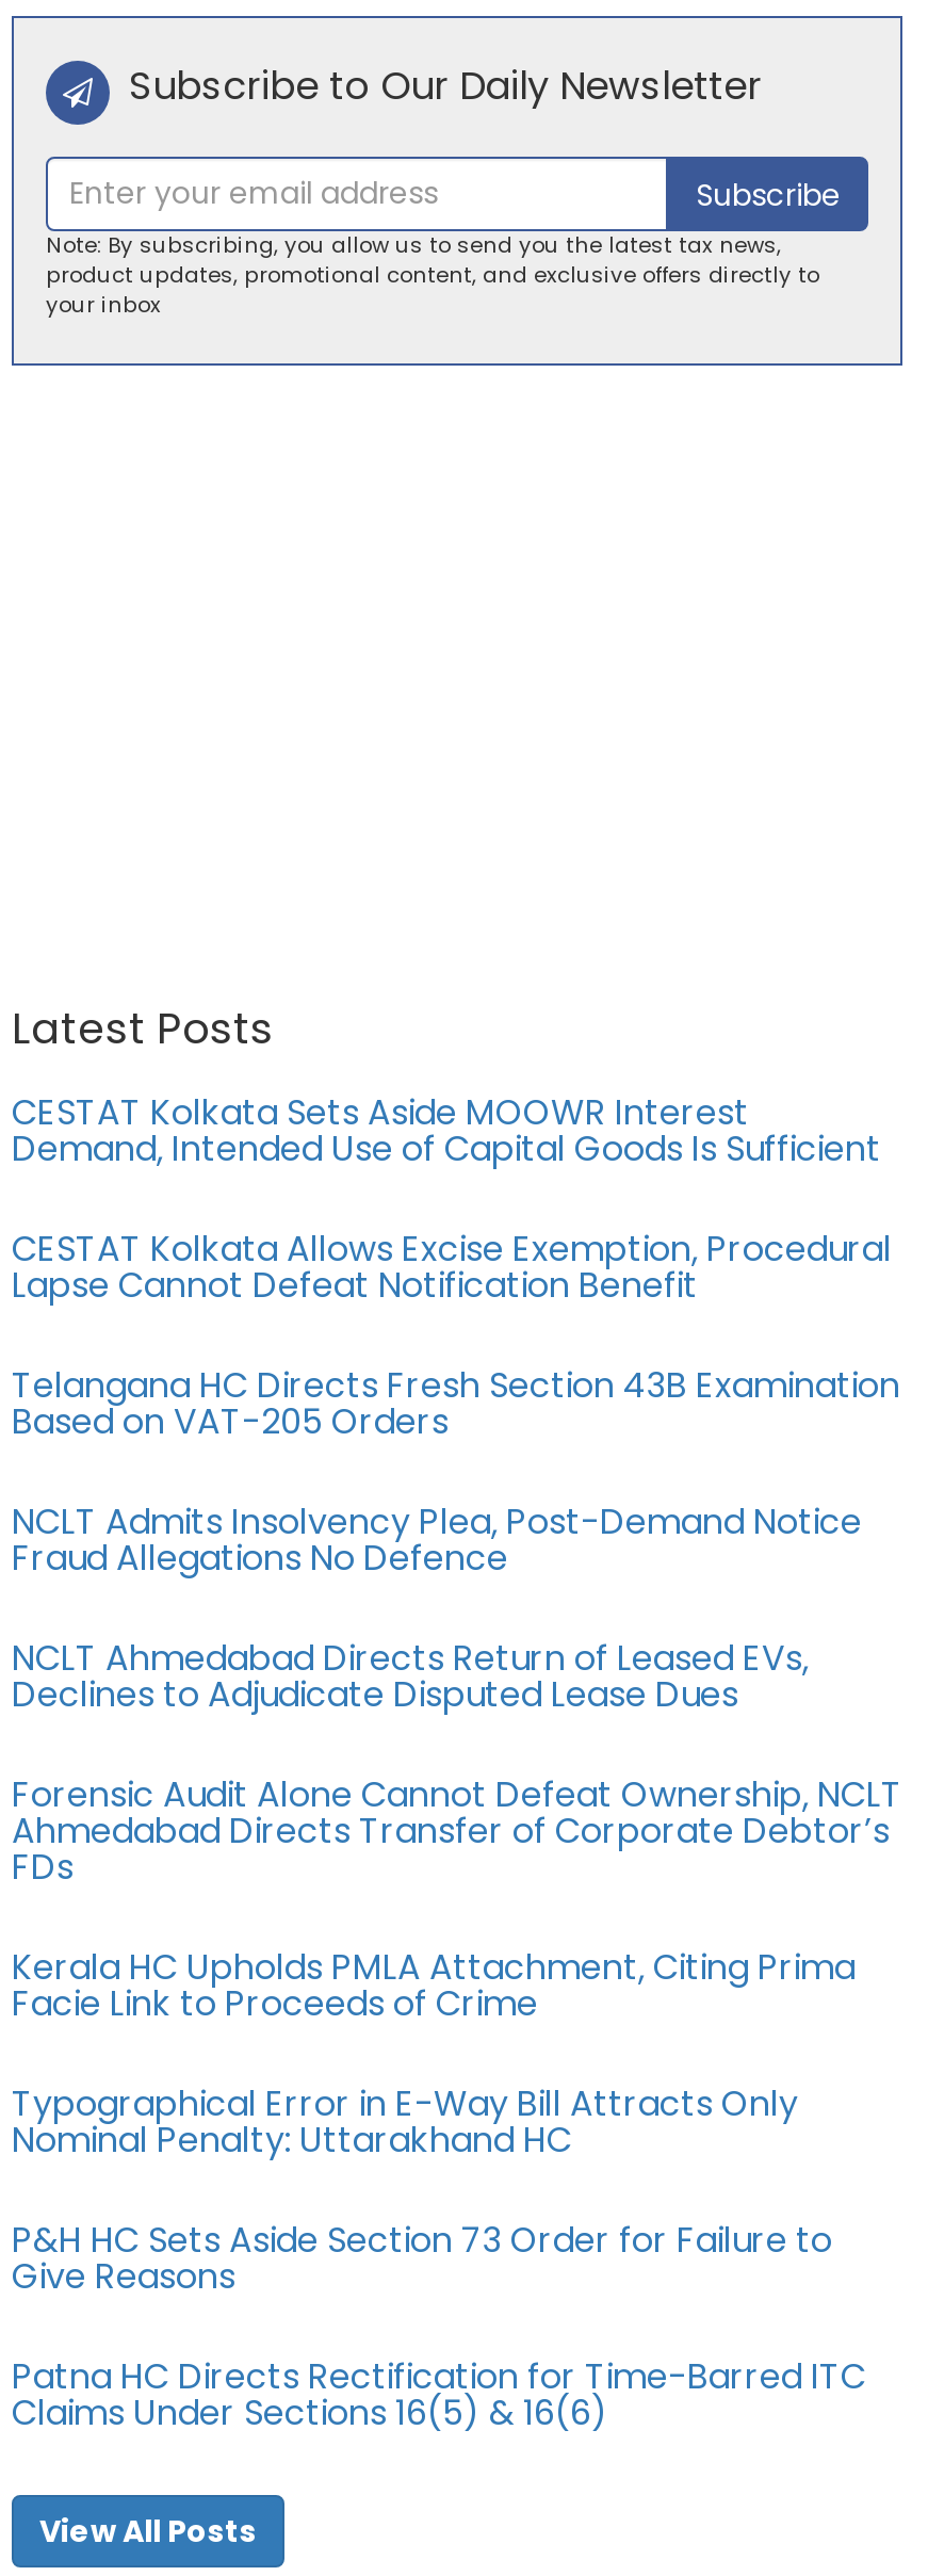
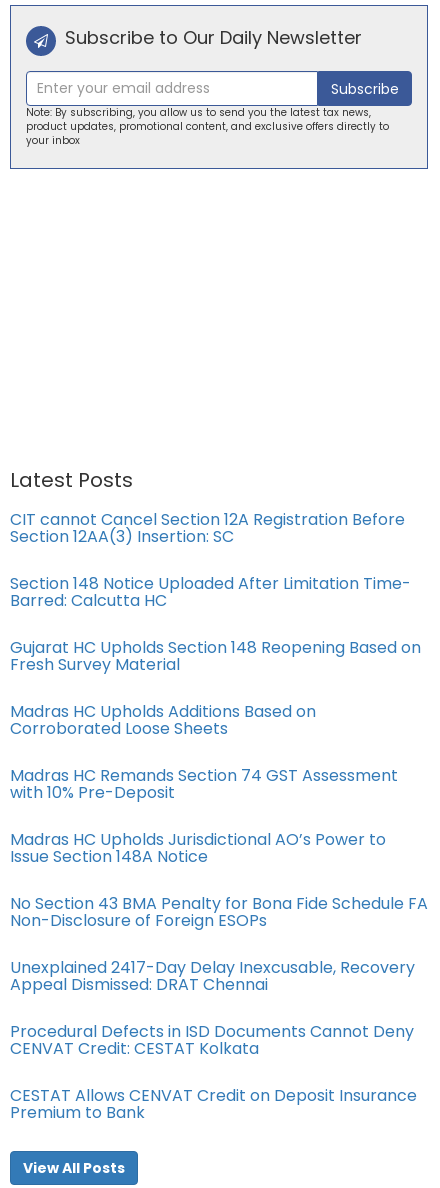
- CESTAT Kolkata Sets Aside MOOWR Interest
- Demand, Intended Use of Capital Goods Is Sufficient
+ CIT cannot Cancel Section 12A Registration Before
+ Section 12AA(3) Insertion: SC

- CESTAT Kolkata Allows Excise Exemption, Procedural
- Lapse Cannot Defeat Notification Benefit
+ Section 148 Notice Uploaded After Limitation Time-
+ Barred: Calcutta HC

- Telangana HC Directs Fresh Section 43B Examination
- Based on VAT-205 Orders
+ Gujarat HC Upholds Section 148 Reopening Based on
+ Fresh Survey Material

- NCLT Admits Insolvency Plea, Post-Demand Notice
- Fraud Allegations No Defence
+ Madras HC Upholds Additions Based on
+ Corroborated Loose Sheets

- NCLT Ahmedabad Directs Return of Leased EVs,
- Declines to Adjudicate Disputed Lease Dues
+ Madras HC Remands Section 74 GST Assessment
+ with 10% Pre-Deposit

- Forensic Audit Alone Cannot Defeat Ownership, NCLT
- Ahmedabad Directs Transfer of Corporate Debtor’s
- FDs
+ Madras HC Upholds Jurisdictional AO’s Power to
+ Issue Section 148A Notice

- Kerala HC Upholds PMLA Attachment, Citing Prima
- Facie Link to Proceeds of Crime
+ No Section 43 BMA Penalty for Bona Fide Schedule FA
+ Non-Disclosure of Foreign ESOPs

- Typographical Error in E-Way Bill Attracts Only
- Nominal Penalty: Uttarakhand HC
+ Unexplained 2417-Day Delay Inexcusable, Recovery
+ Appeal Dismissed: DRAT Chennai

- P&H HC Sets Aside Section 73 Order for Failure to
- Give Reasons
+ Procedural Defects in ISD Documents Cannot Deny
+ CENVAT Credit: CESTAT Kolkata

- Patna HC Directs Rectification for Time-Barred ITC
- Claims Under Sections 16(5) & 16(6)
+ CESTAT Allows CENVAT Credit on Deposit Insurance
+ Premium to Bank
